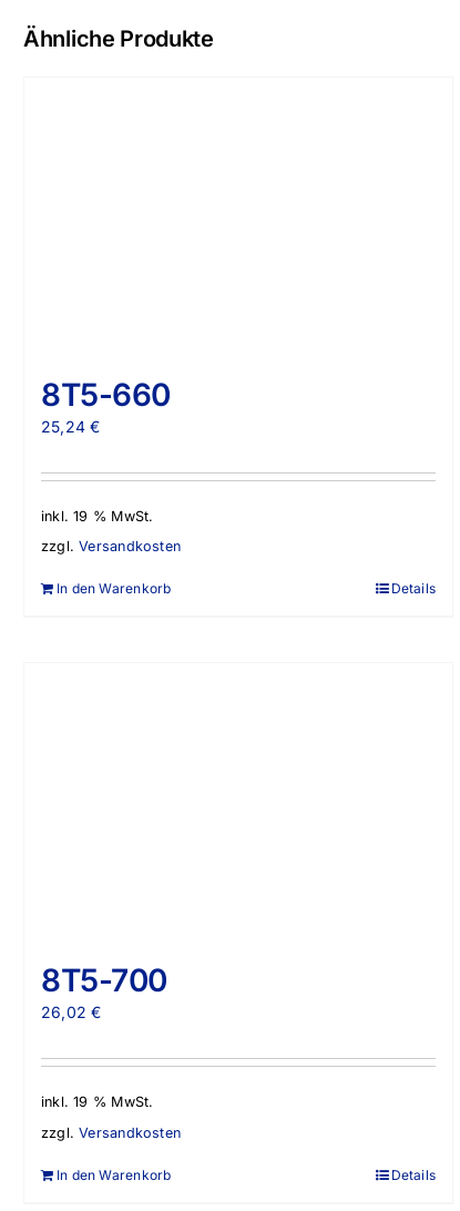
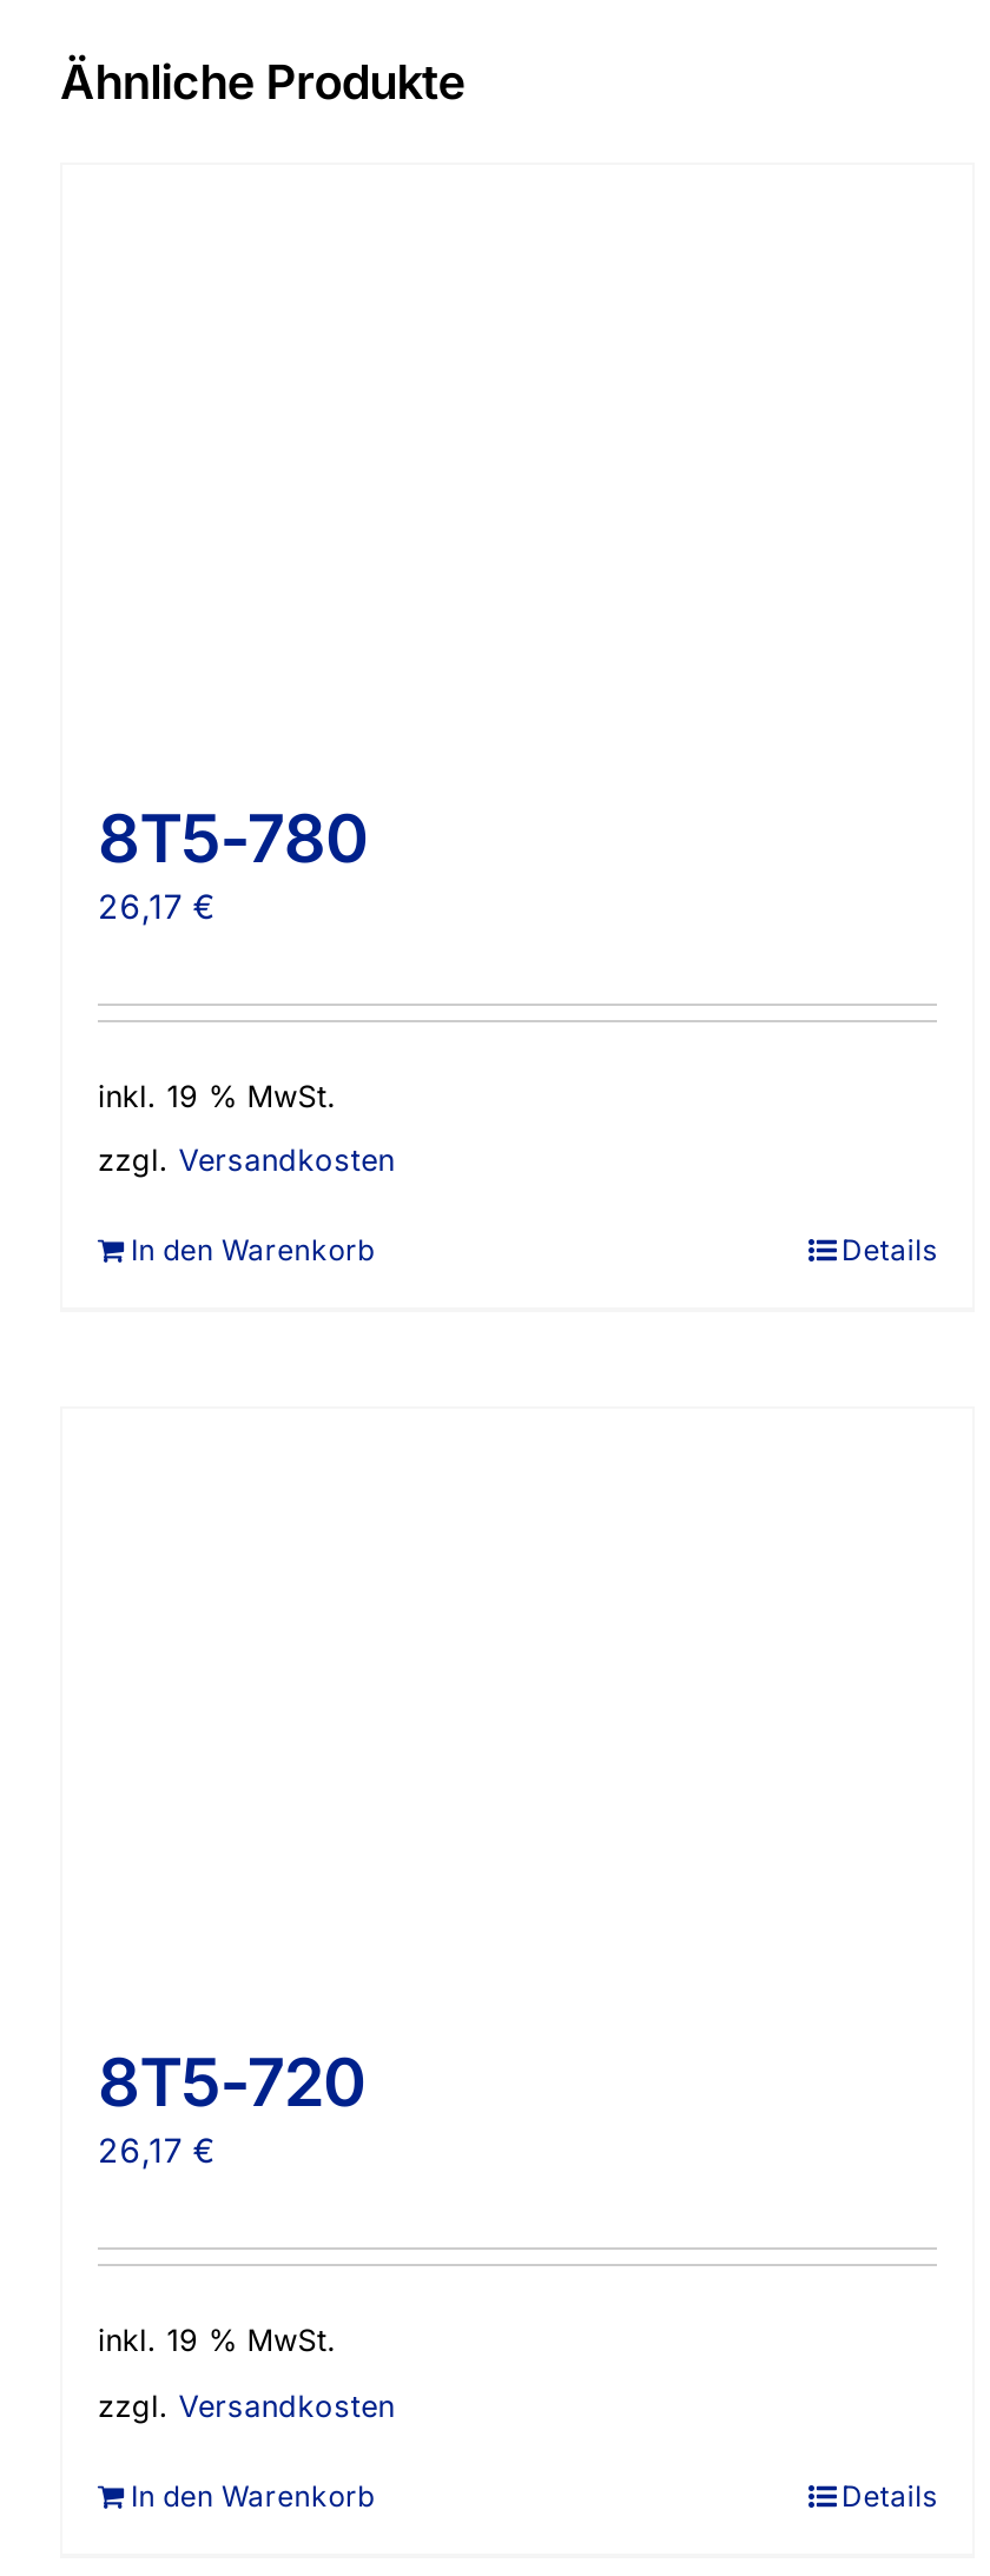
- 8T5-660
- 25,24 €
+ 8T5-780
+ 26,17 €

- 8T5-700
- 26,02 €
+ 8T5-720
+ 26,17 €
